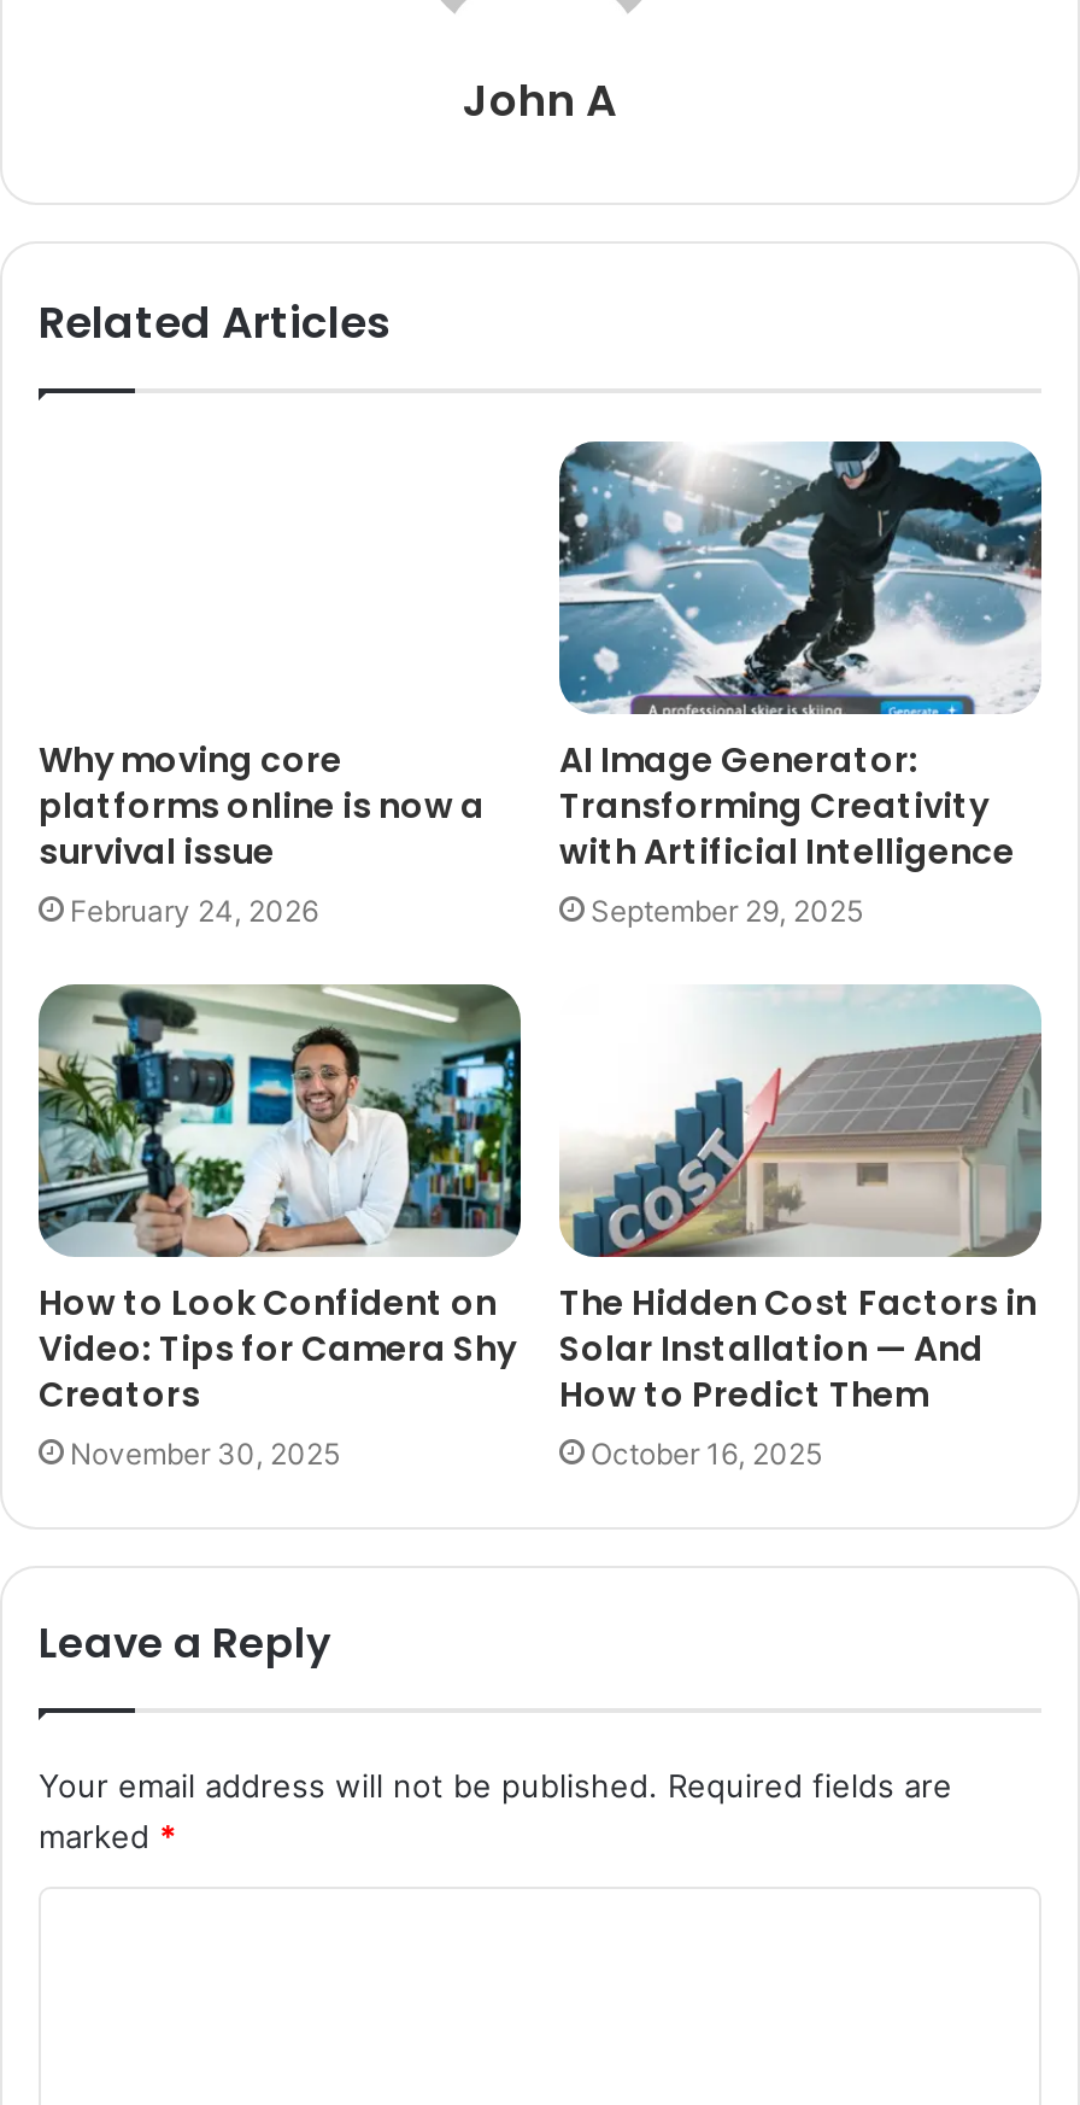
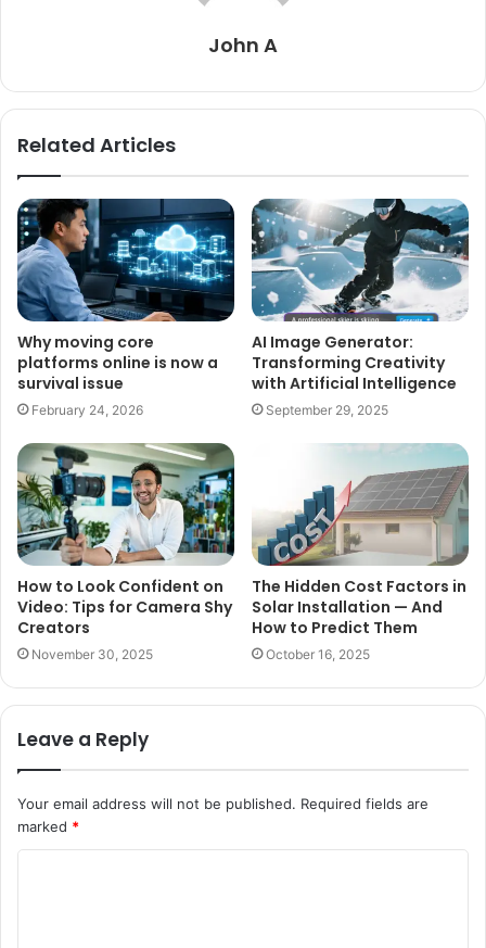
+ [image]
